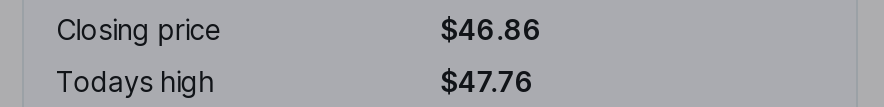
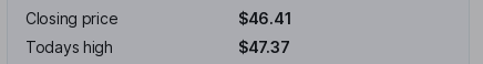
- $46.86
+ $46.41

- $47.76
+ $47.37
